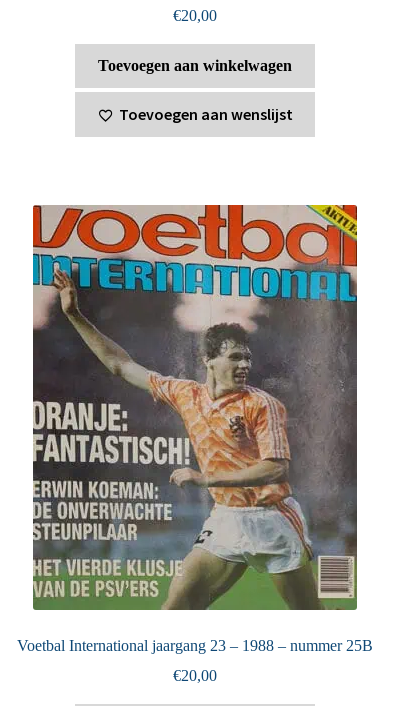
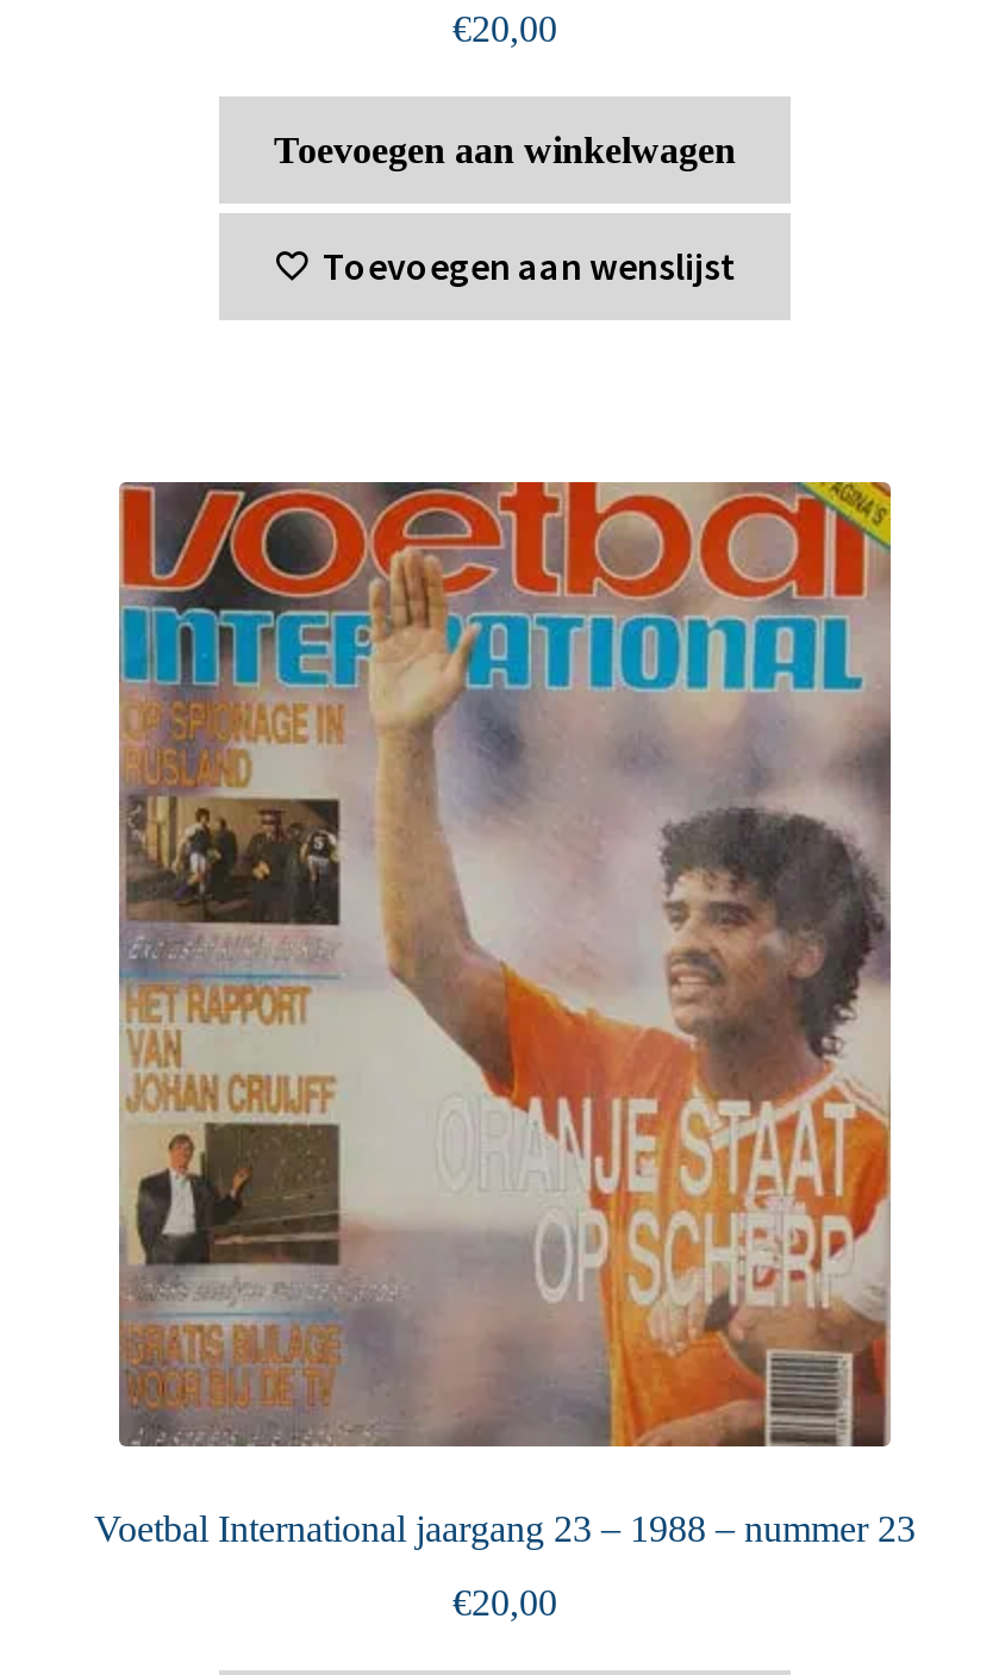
- [image]
- Voetbal International jaargang 23 – 1988 – nummer 25B
+ [image]
+ Voetbal International jaargang 23 – 1988 – nummer 23
